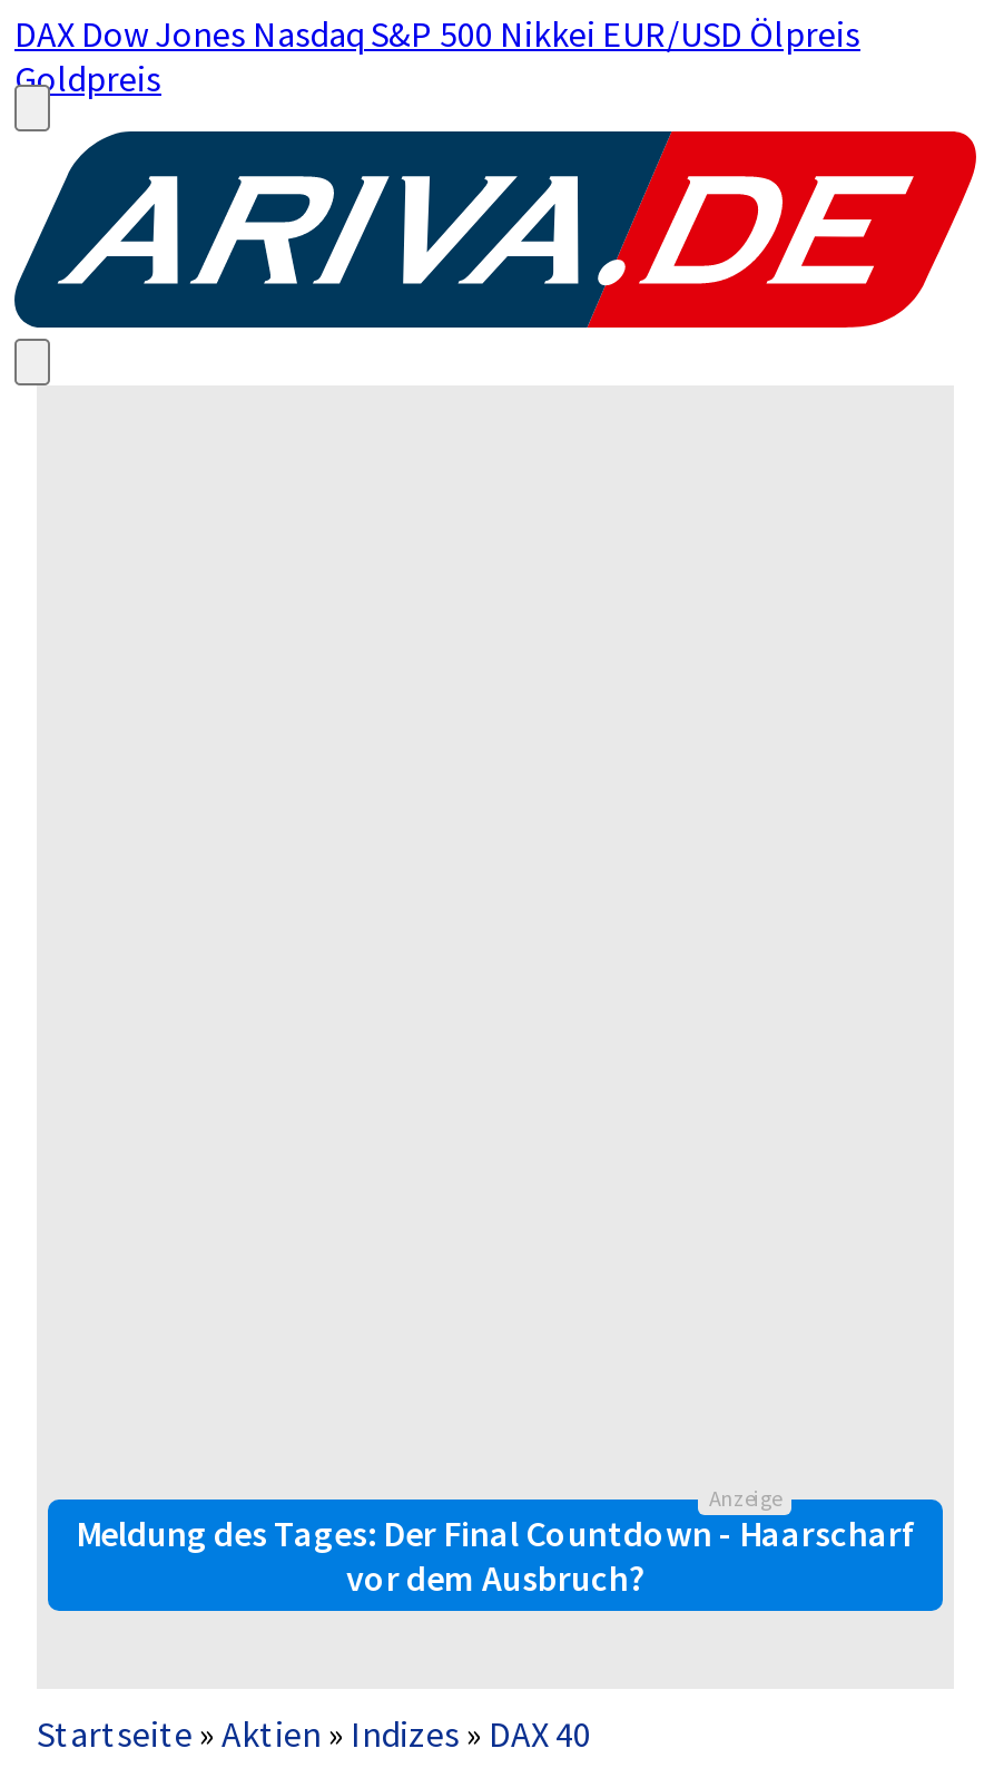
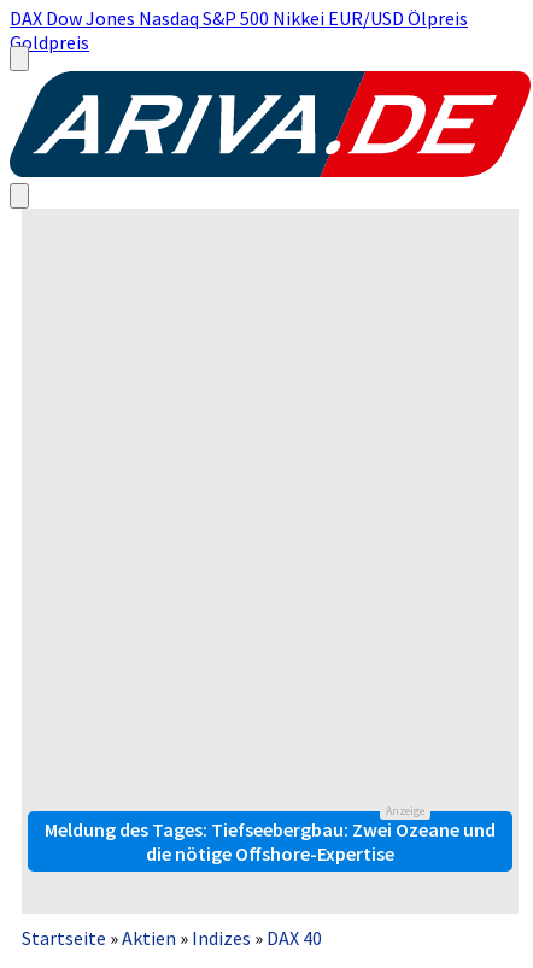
- Meldung des Tages: Der Final Countdown - Haarscharf
- vor dem Ausbruch?
+ Meldung des Tages: Tiefseebergbau: Zwei Ozeane und
+ die nötige Offshore-Expertise
